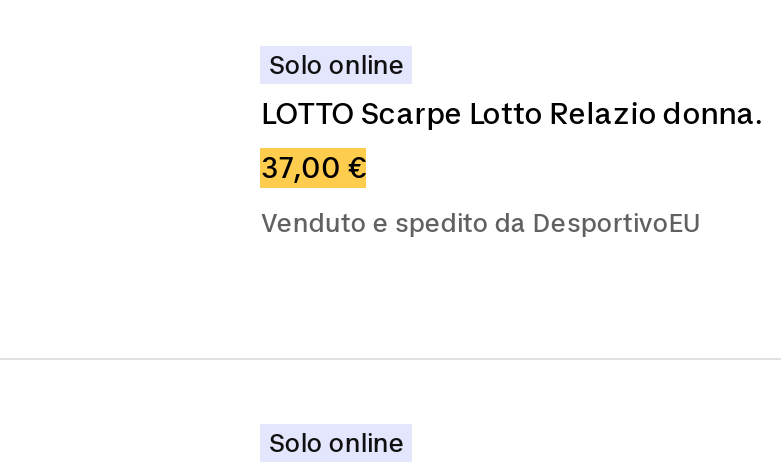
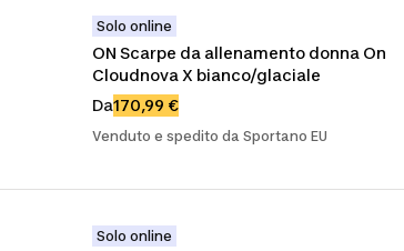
- LOTTO Scarpe Lotto Relazio donna.
+ ON Scarpe da allenamento donna On
+ Cloudnova X bianco/glaciale

- 37,00 €
+ Da170,99 €

- Venduto e spedito da DesportivoEU
+ Venduto e spedito da Sportano EU
